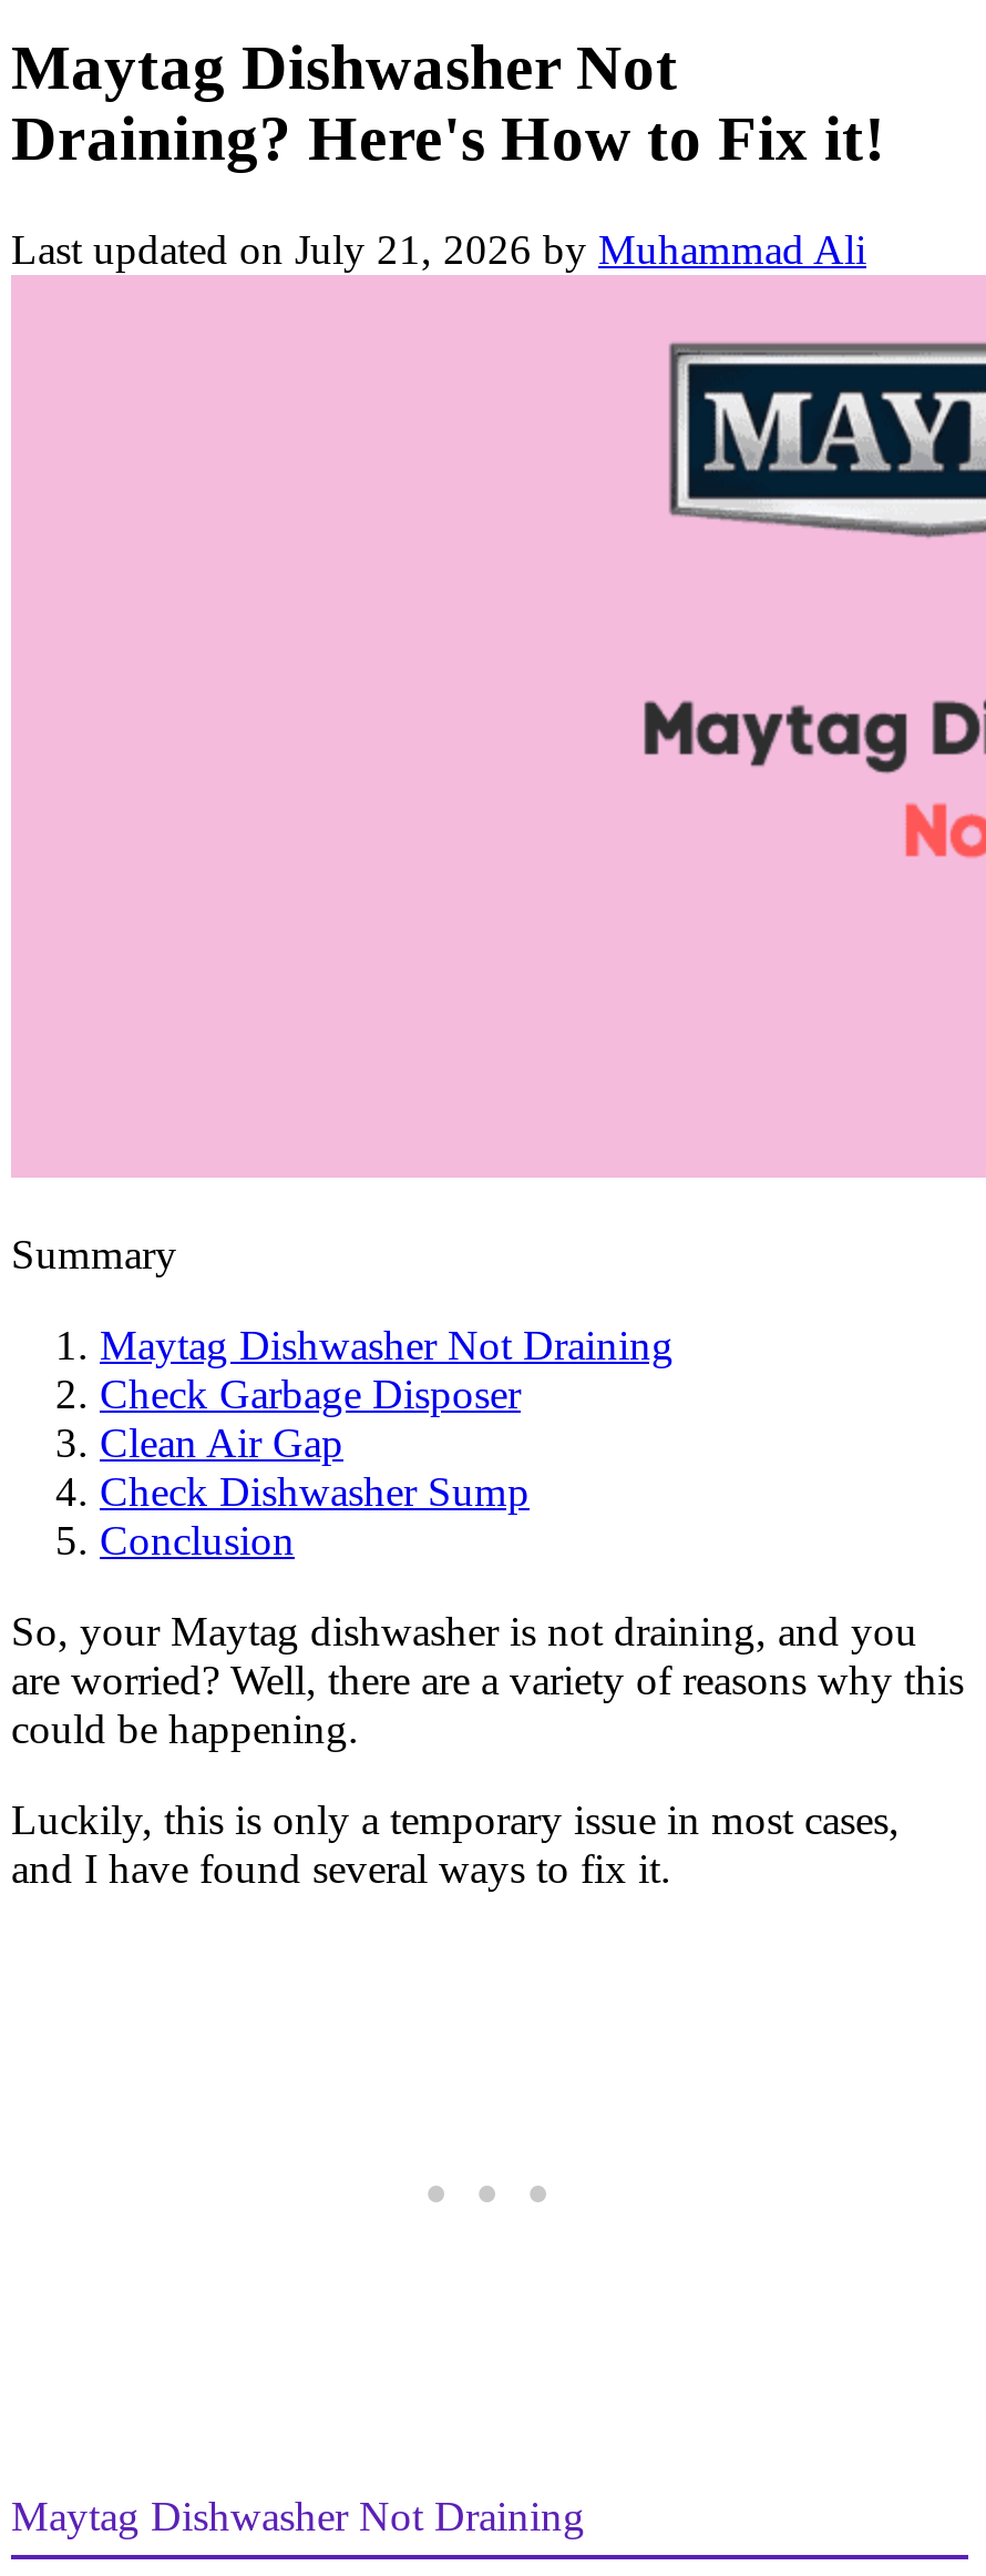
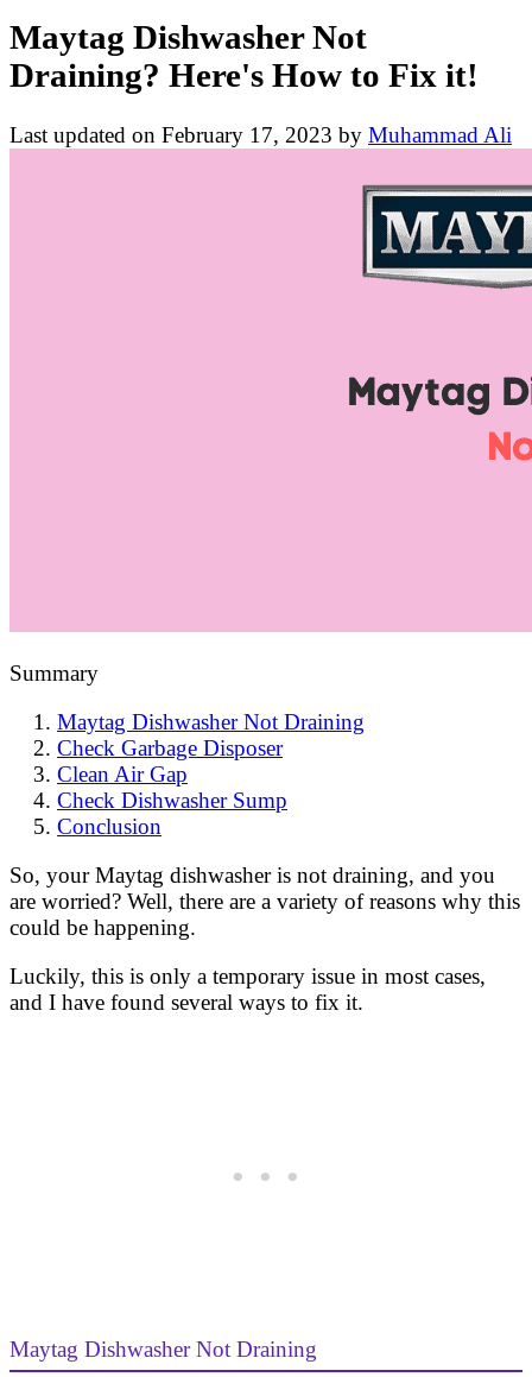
- Last updated on July 21, 2026 by Muhammad Ali
+ Last updated on February 17, 2023 by Muhammad Ali
